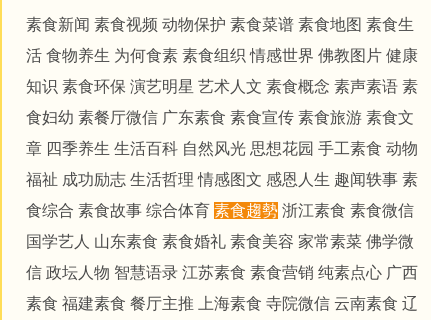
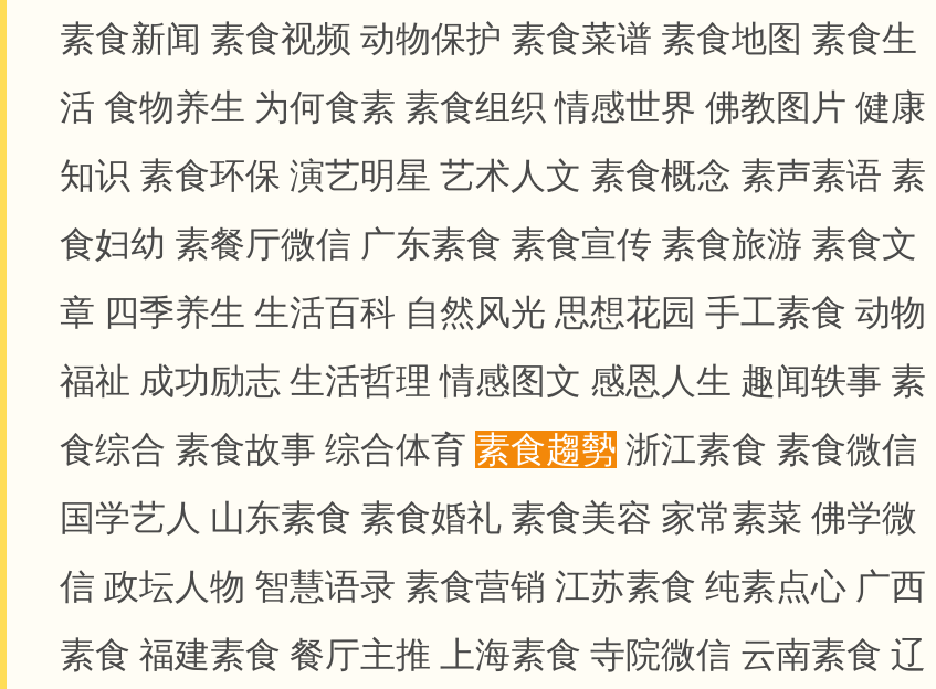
- 信 政坛人物 智慧语录 江苏素食 素食营销 纯素点心 广西
+ 信 政坛人物 智慧语录 素食营销 江苏素食 纯素点心 广西
